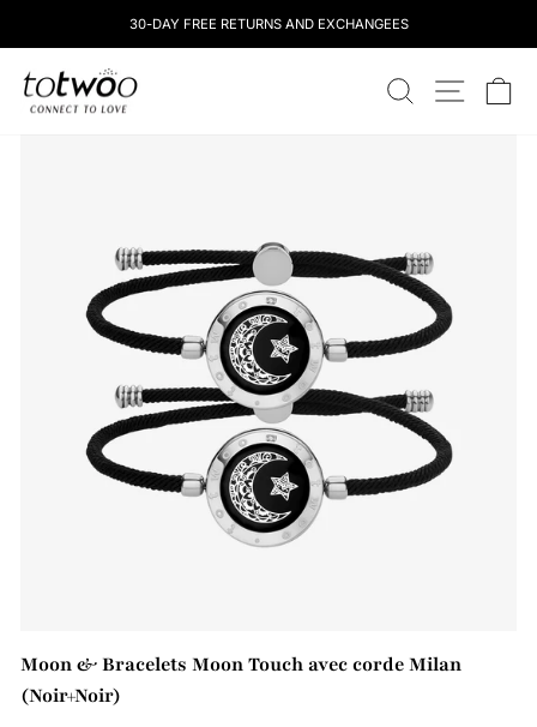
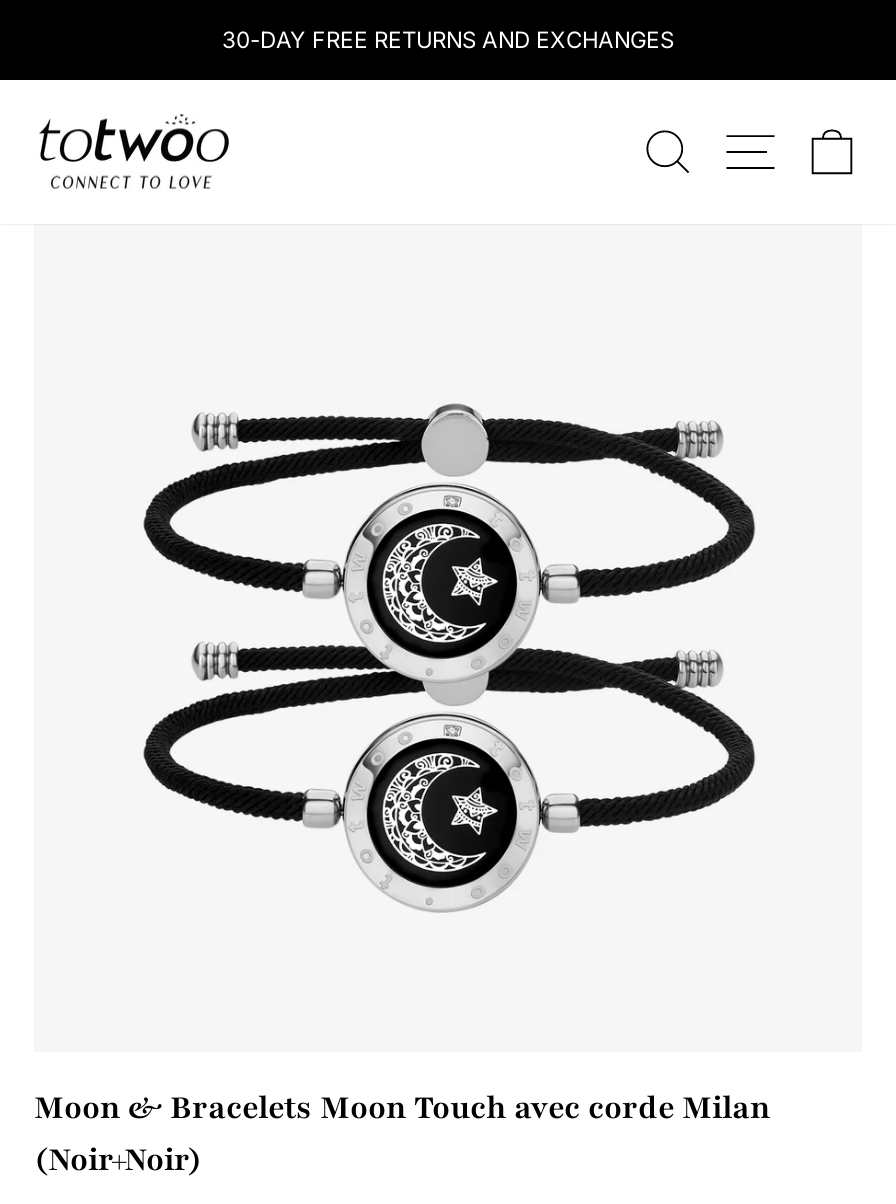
- 30-DAY FREE RETURNS AND EXCHANGEES
+ 30-DAY FREE RETURNS AND EXCHANGES
